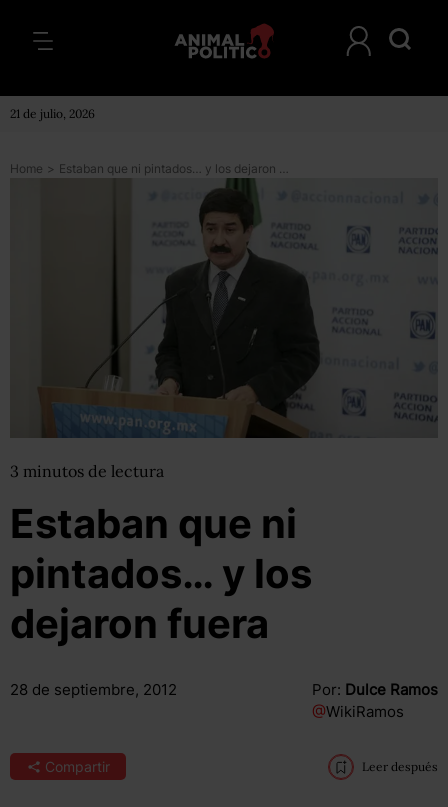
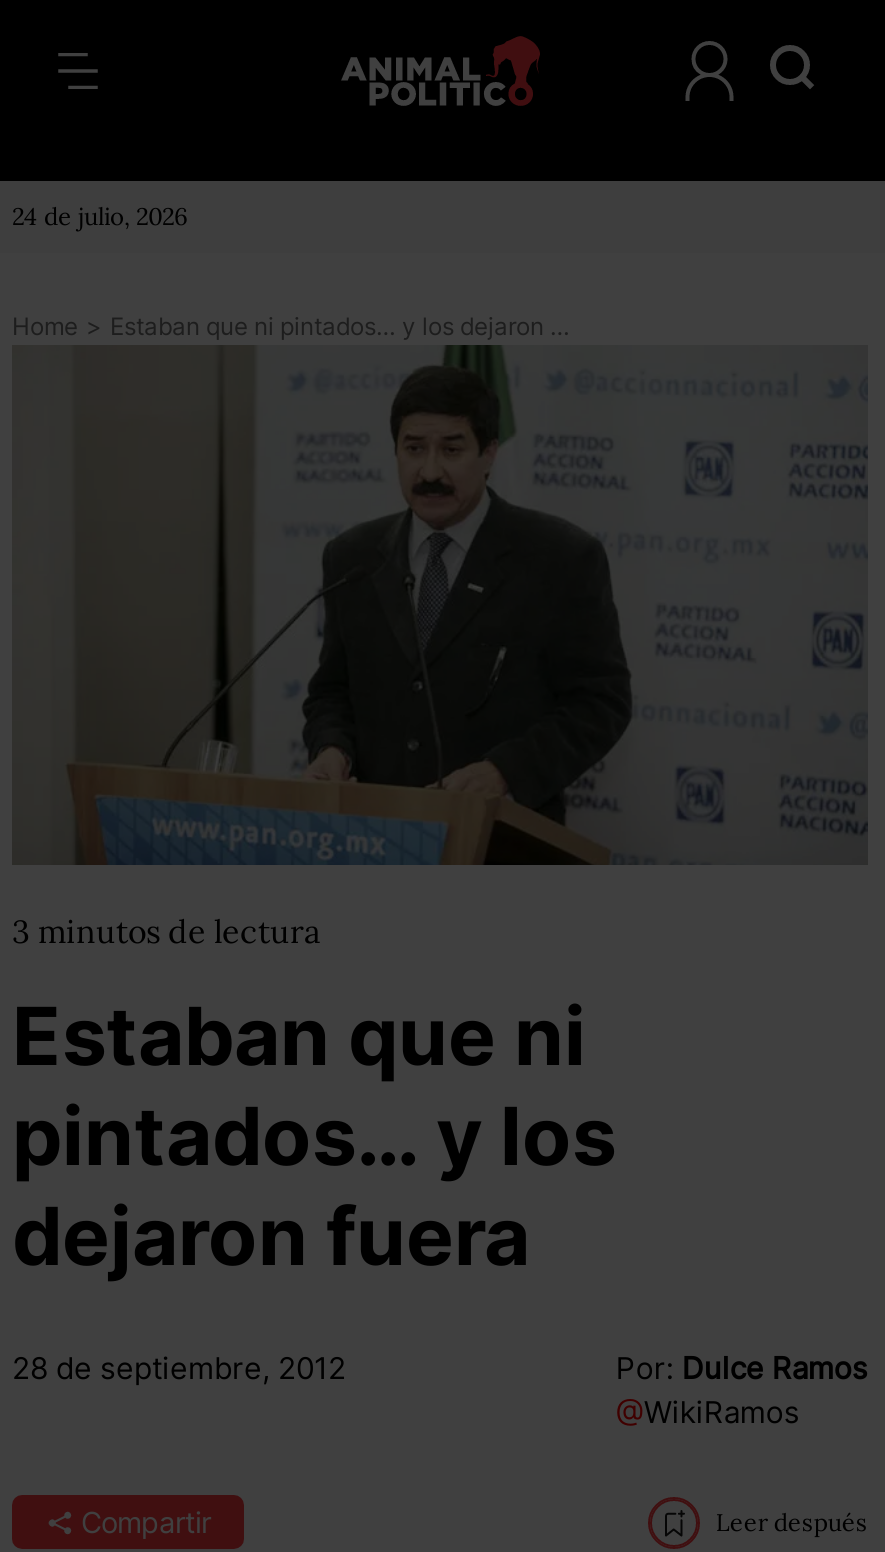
- 21 de julio, 2026
+ 24 de julio, 2026
